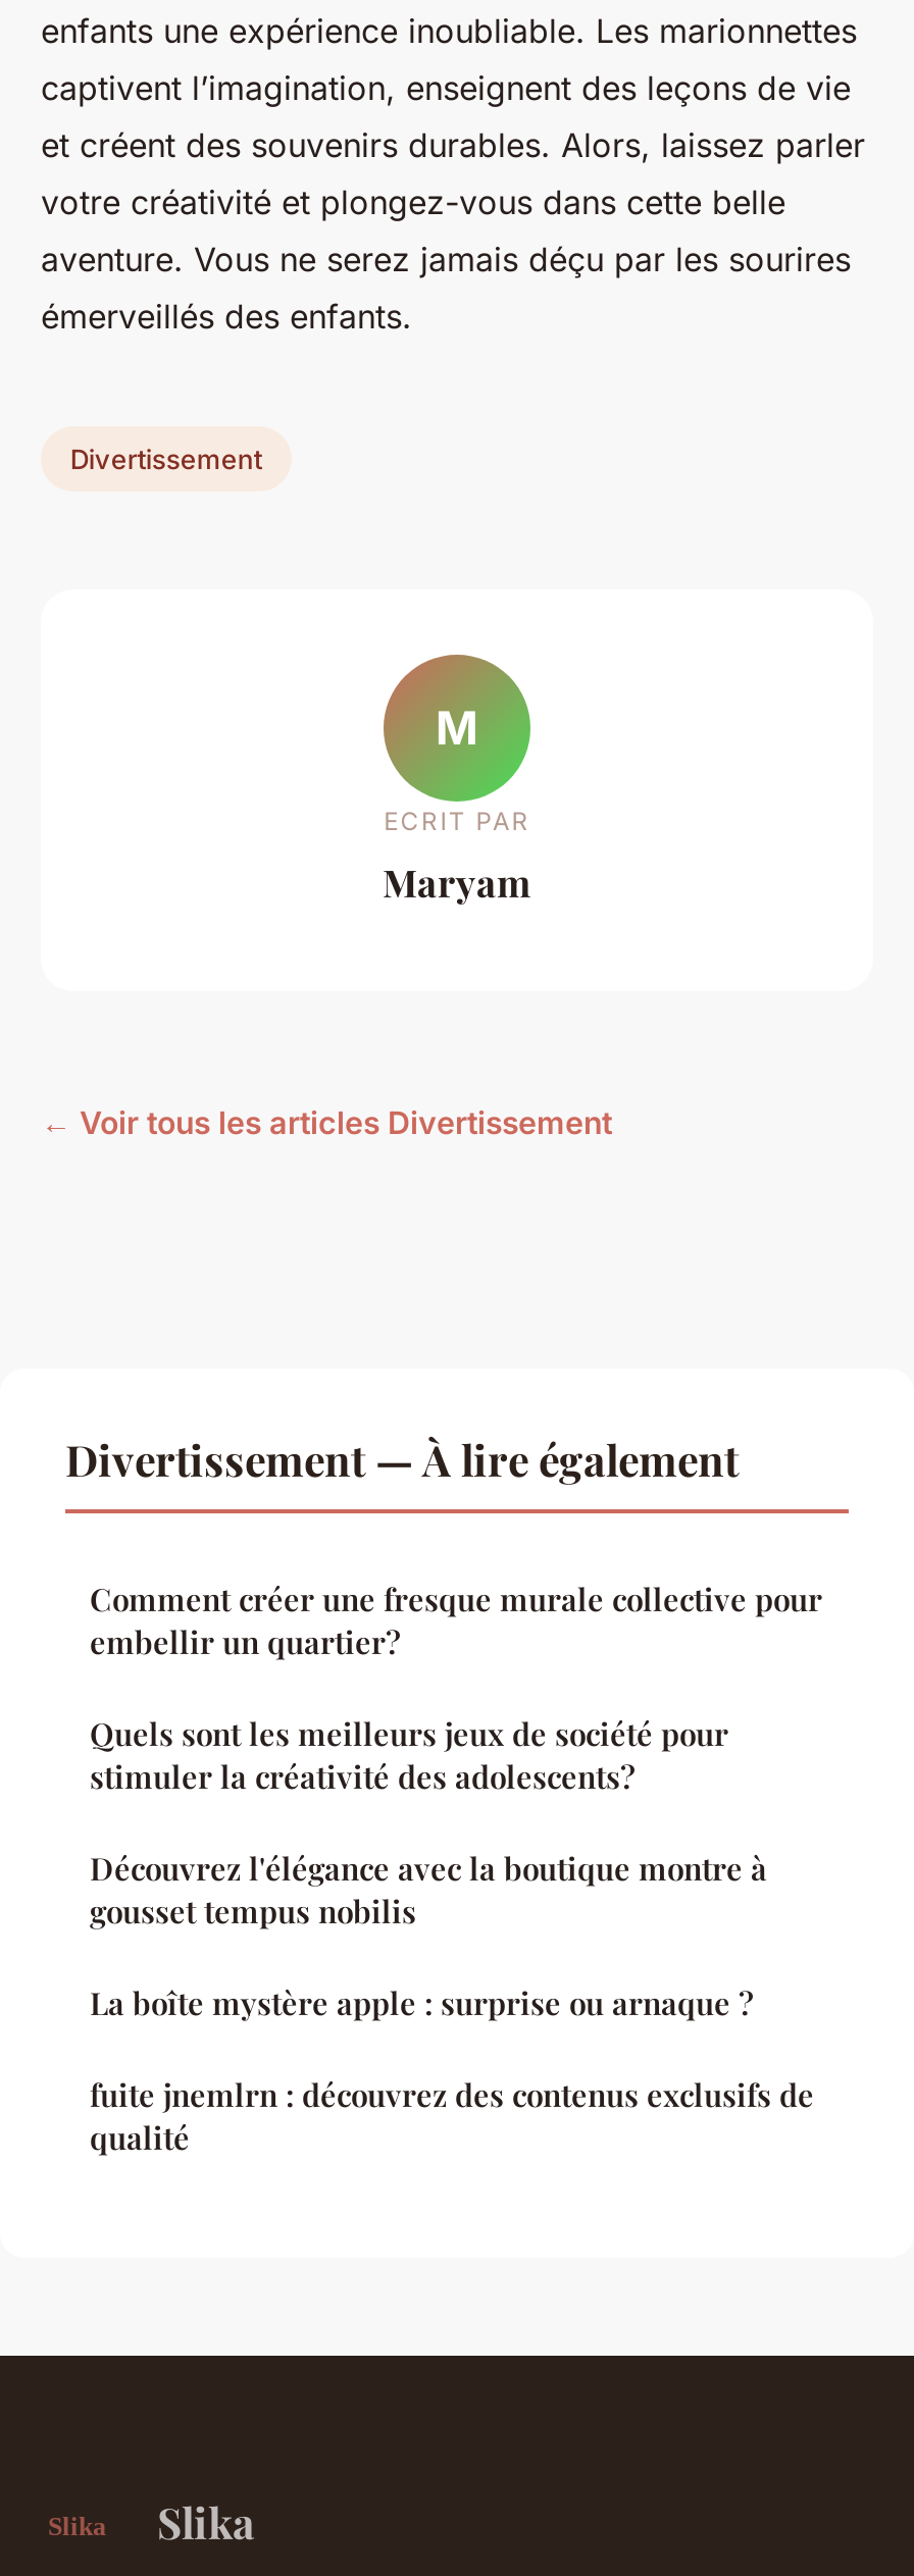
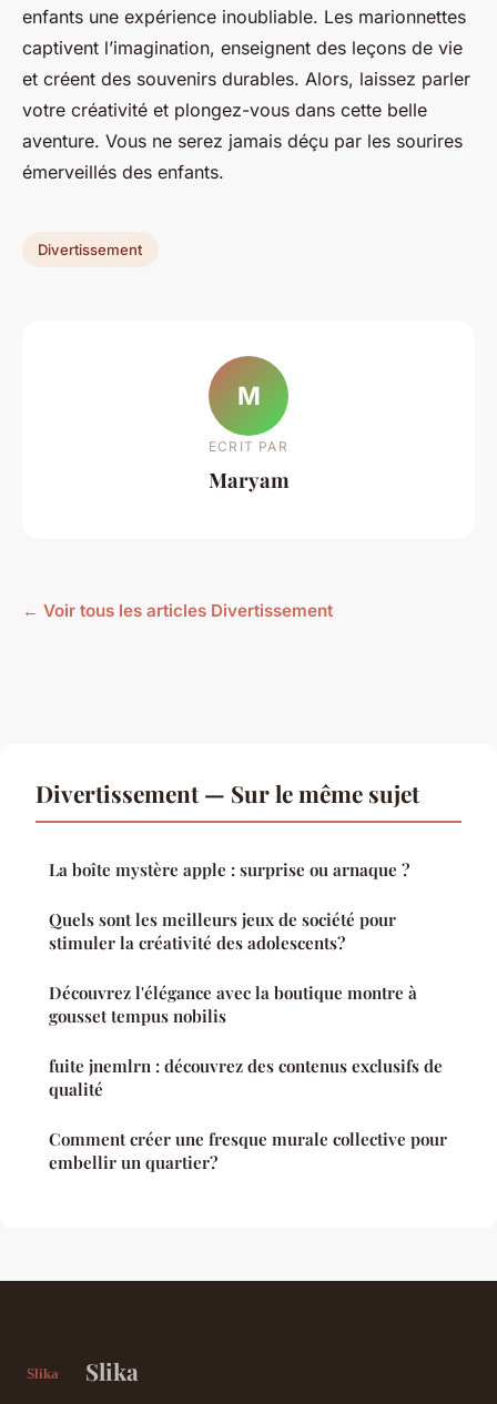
- Divertissement — À lire également
+ Divertissement — Sur le même sujet

moved down: Comment créer une fresque murale collective pour | embellir un quartier?

moved up: Quels sont les meilleurs jeux de société pour | stimuler la créativité des adolescents? | Découvrez l'élégance avec la boutique montre à | gousset tempus nobilis

moved up: La boîte mystère apple : surprise ou arnaque ?

moved up: fuite jnemlrn : découvrez des contenus exclusifs de | qualité
